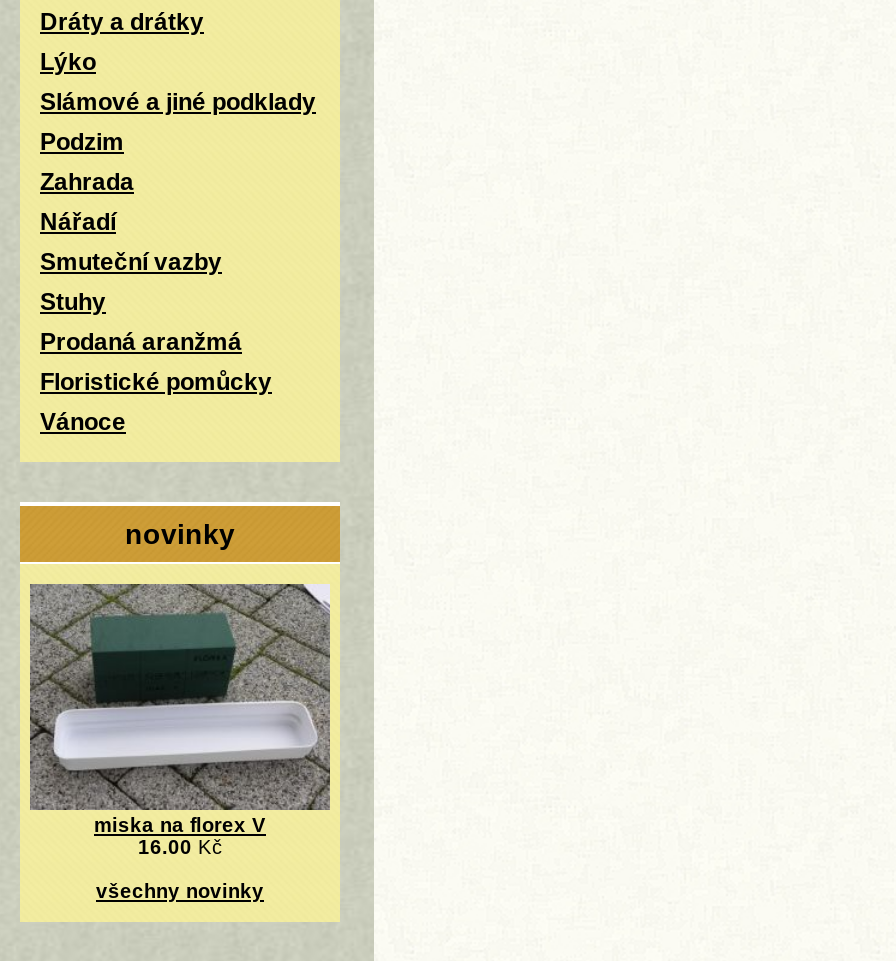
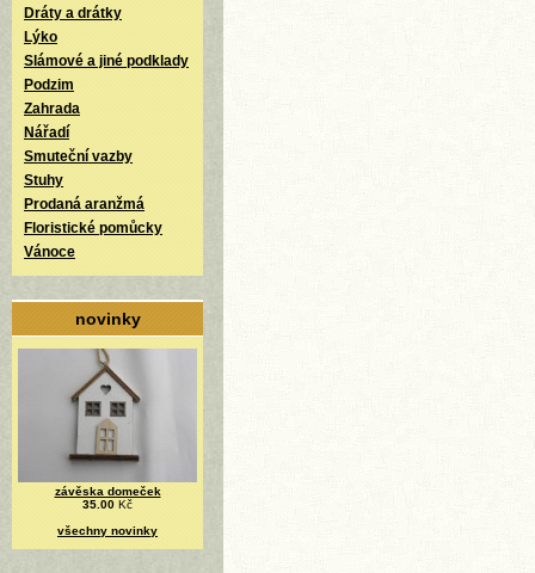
- [image]
- miska na florex V
- 16.00Kč
+ [image]
+ závěska domeček
+ 35.00Kč
